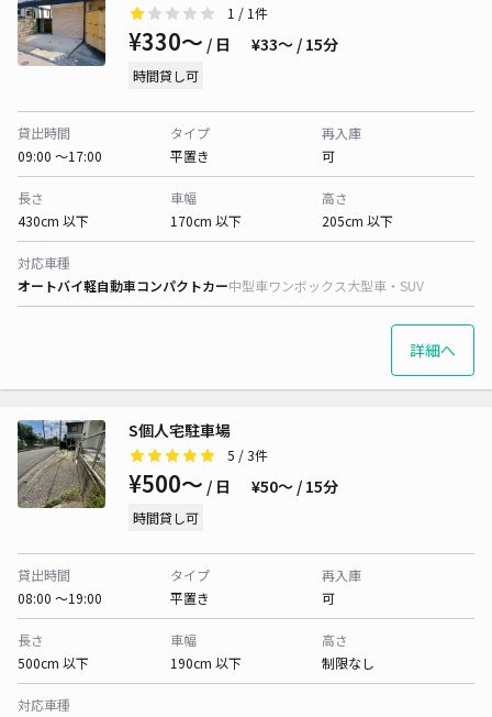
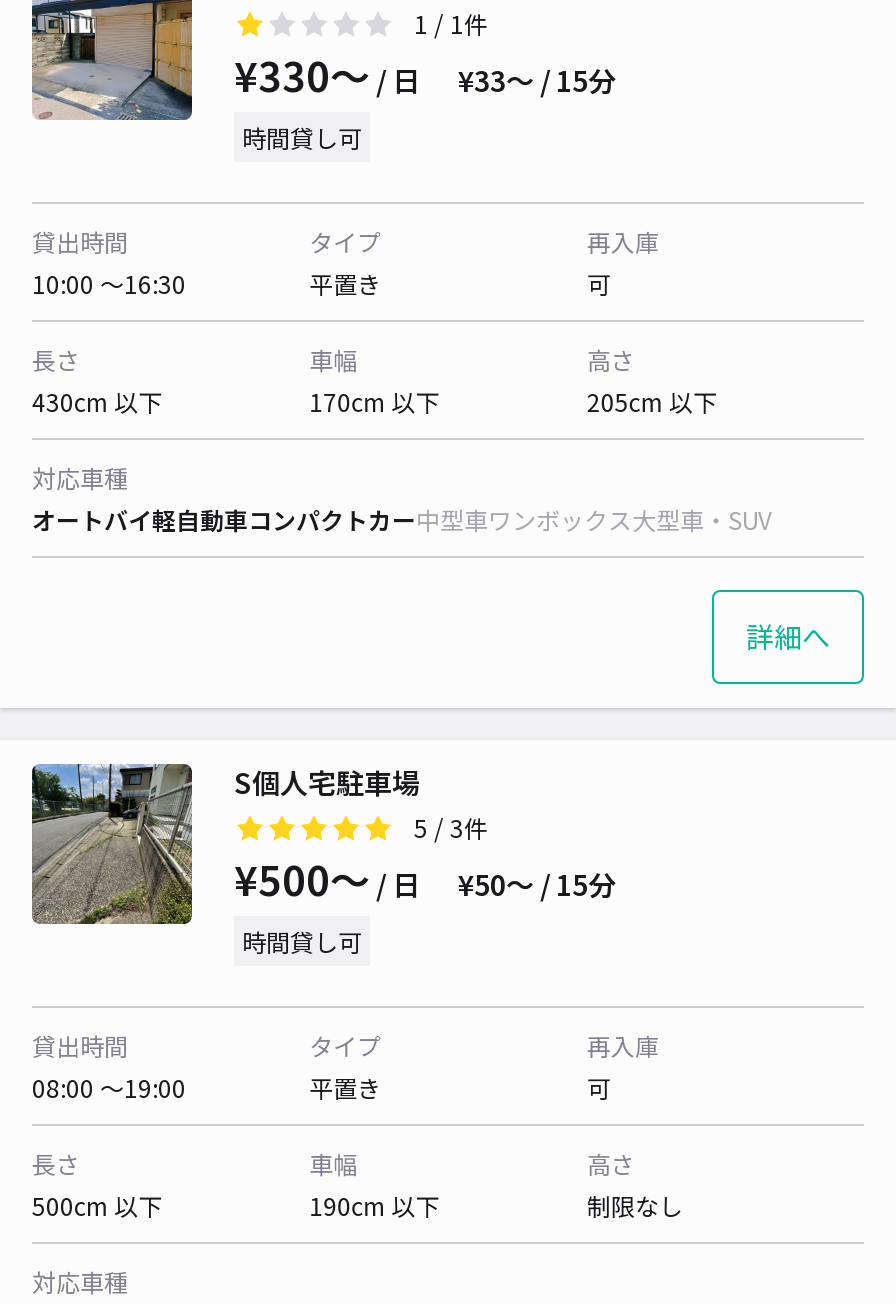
- 09:00 〜17:00
+ 10:00 〜16:30
